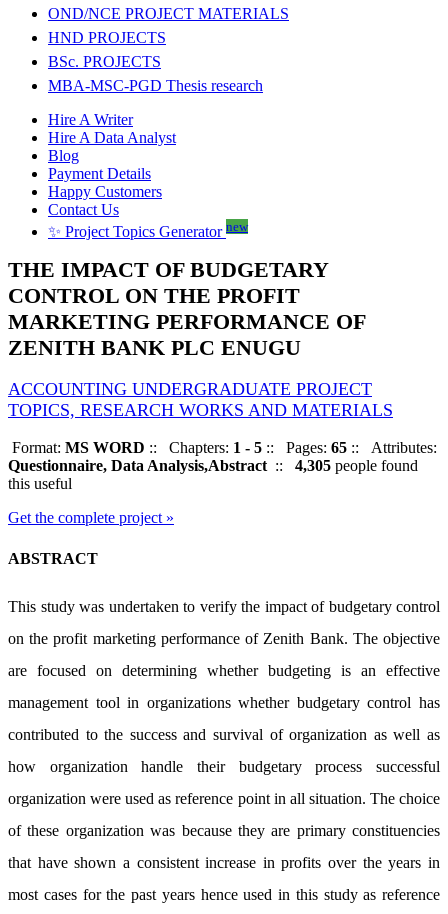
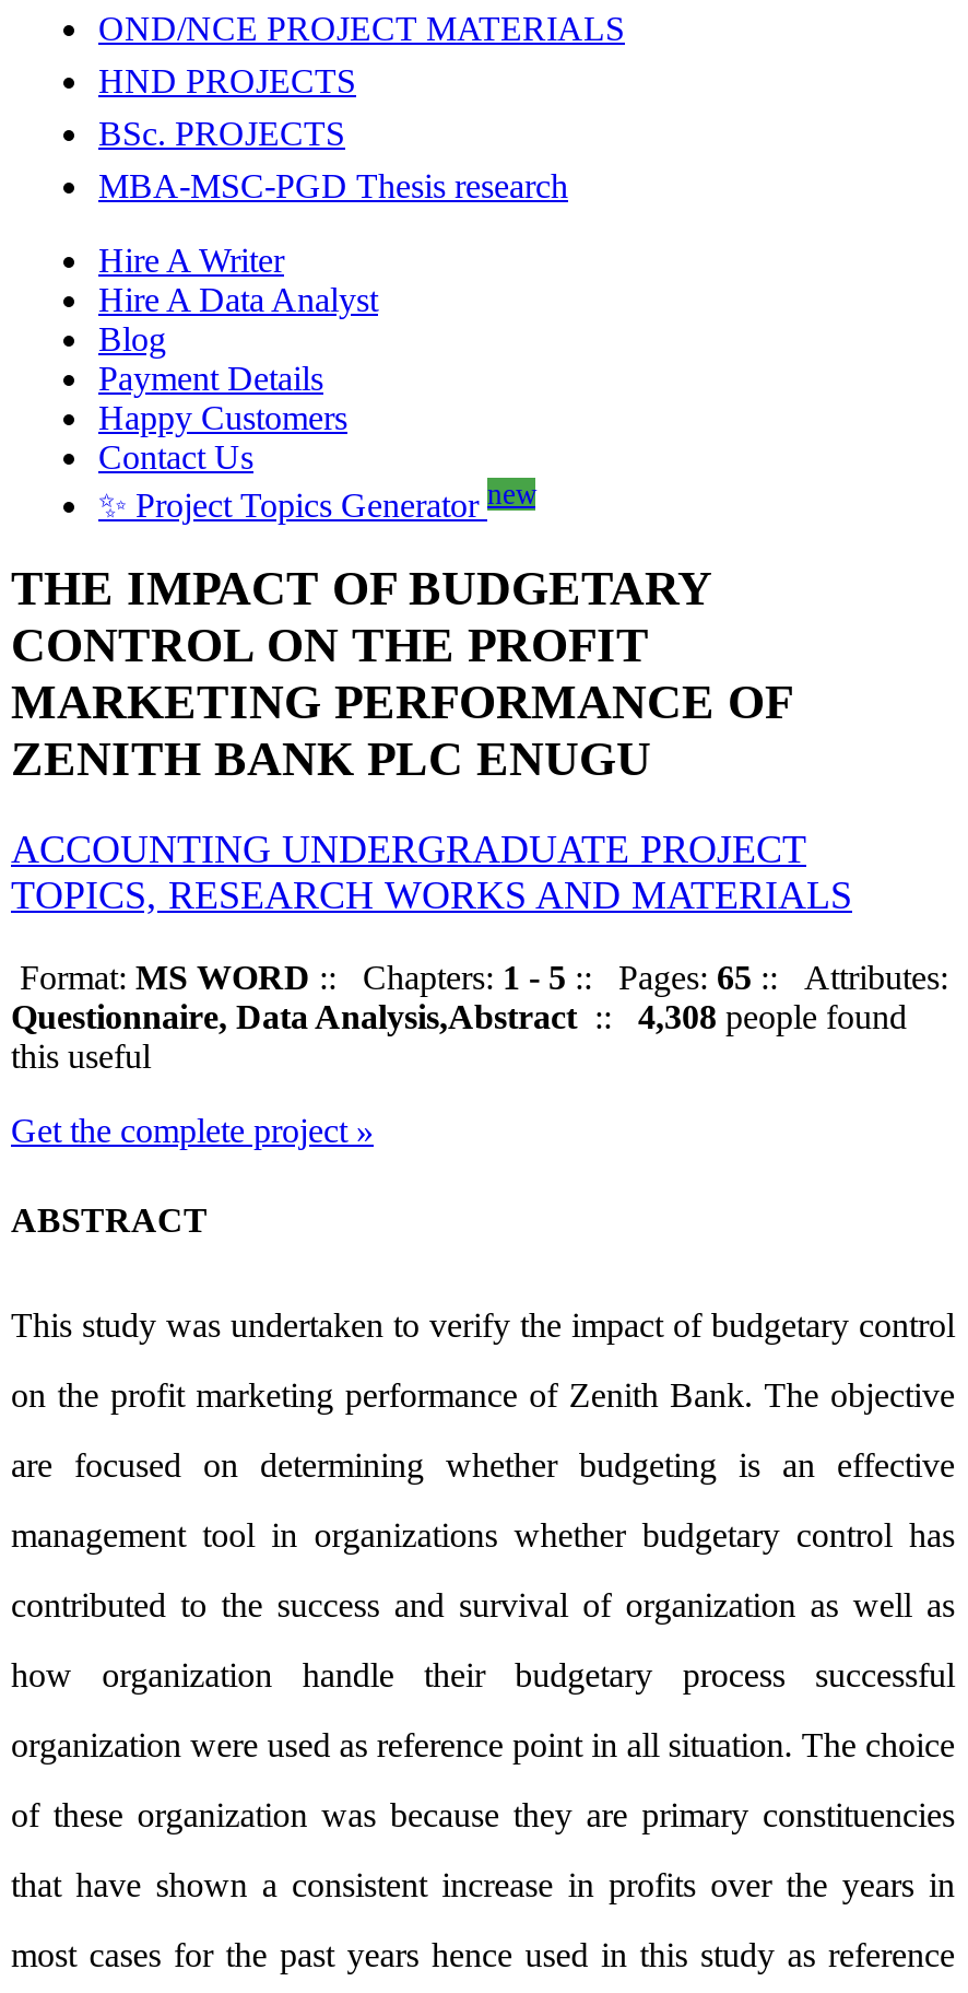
- Questionnaire, Data Analysis,Abstract:: 4,305 people found
+ Questionnaire, Data Analysis,Abstract:: 4,308 people found
